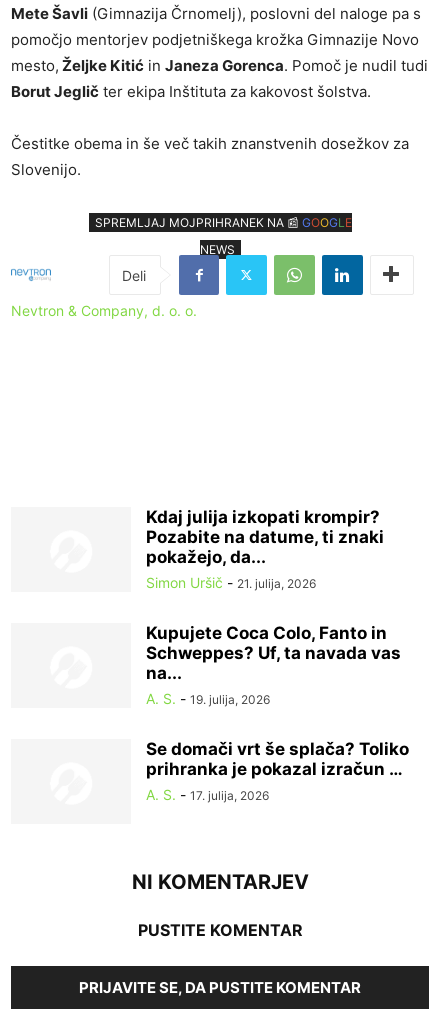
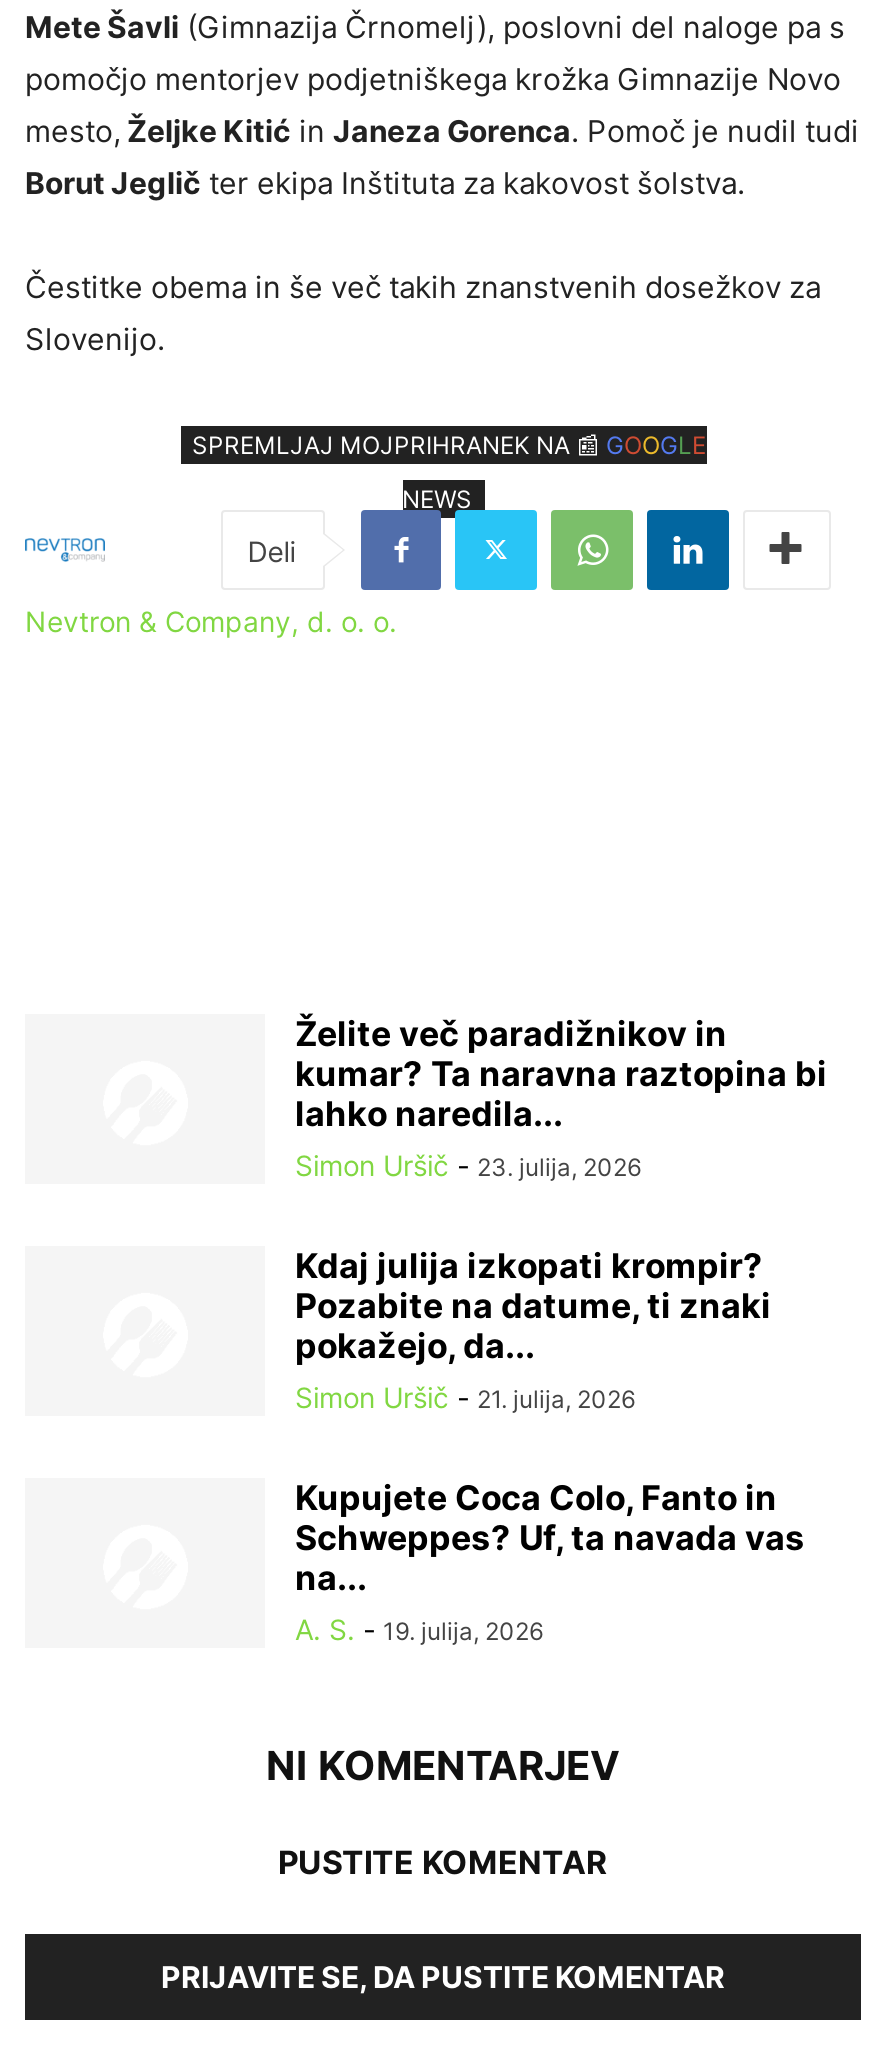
+ Želite več paradižnikov in
+ kumar? Ta naravna raztopina bi
+ lahko naredila...
+ Simon Uršič - 23. julija, 2026

moved down: Kdaj julija izkopati krompir? | Pozabite na datume, ti znaki | pokažejo, da... | Simon Uršič - 21. julija, 2026 | Kupujete Coca Colo, Fanto in | Schweppes? Uf, ta navada vas | na... | A. S. - 19. julija, 2026

- Se domači vrt še splača? Toliko
- prihranka je pokazal izračun …
- A. S. - 17. julija, 2026
